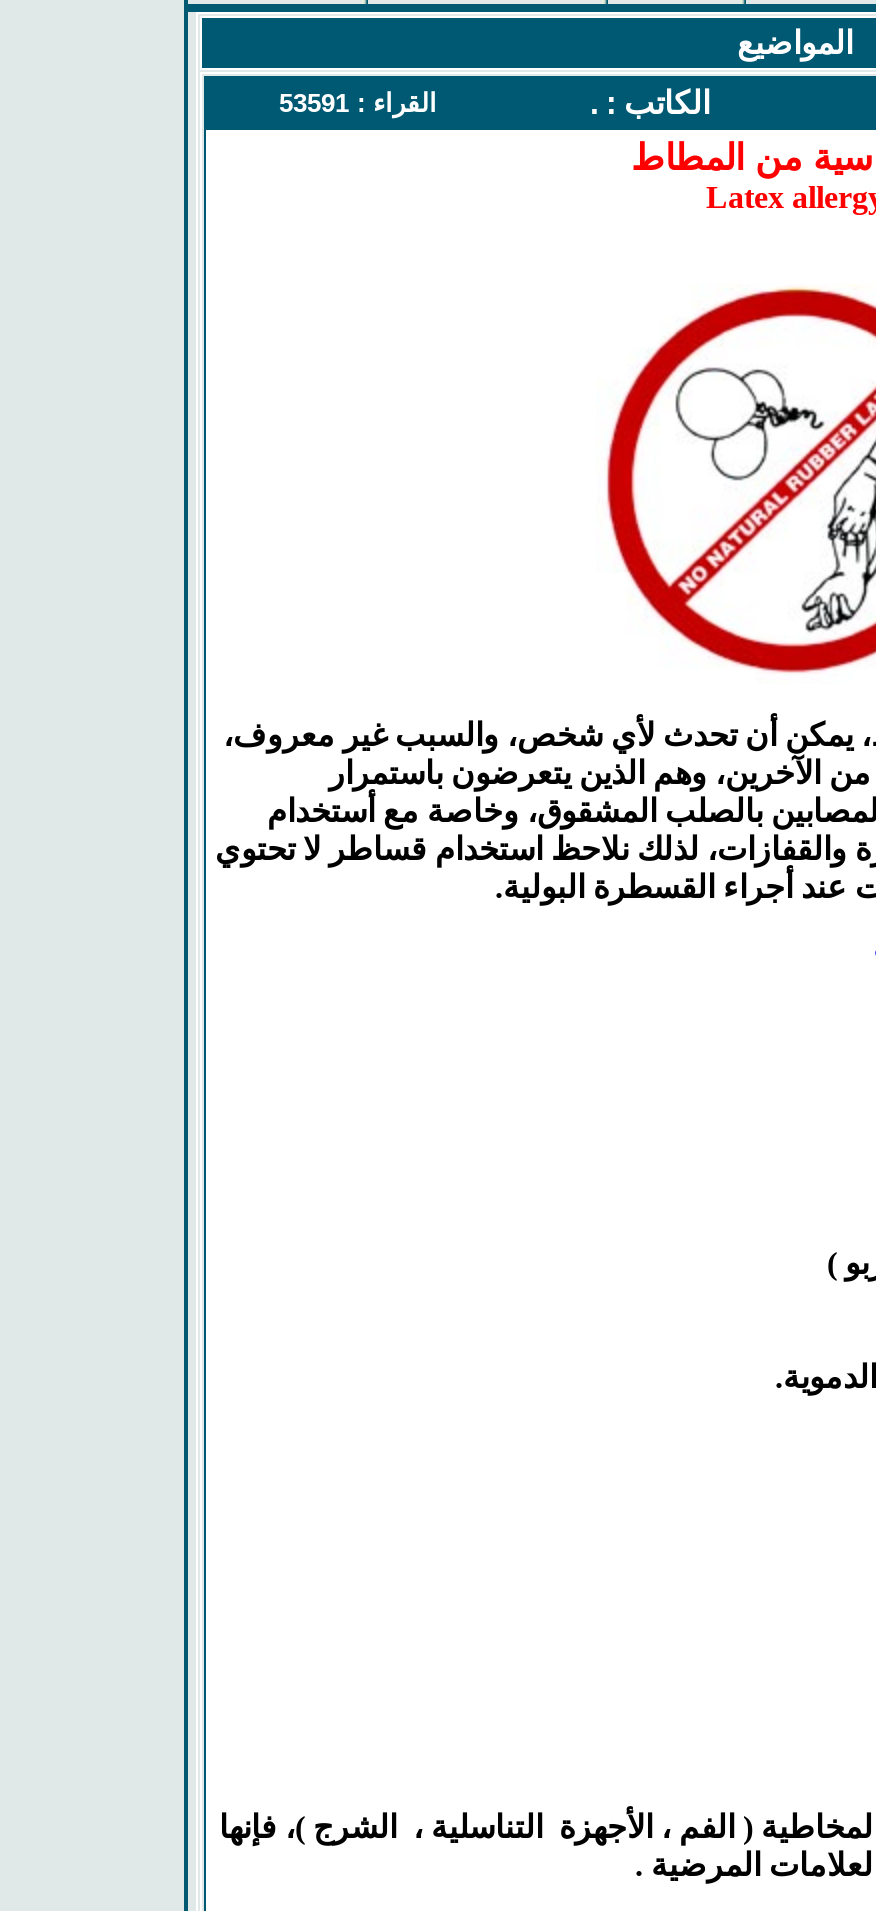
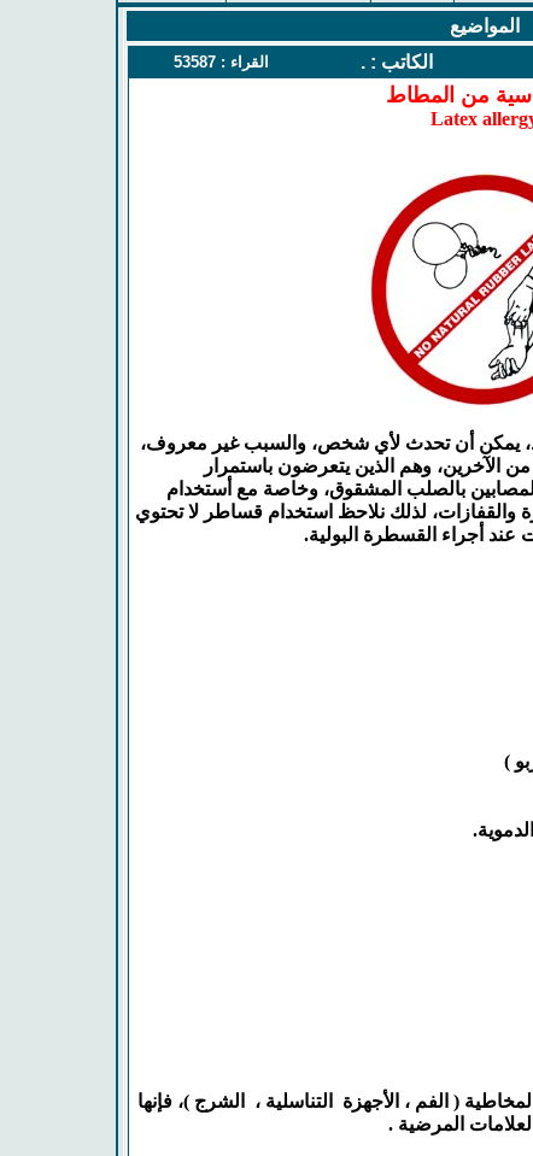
- القراء : 53591
+ القراء : 53587
